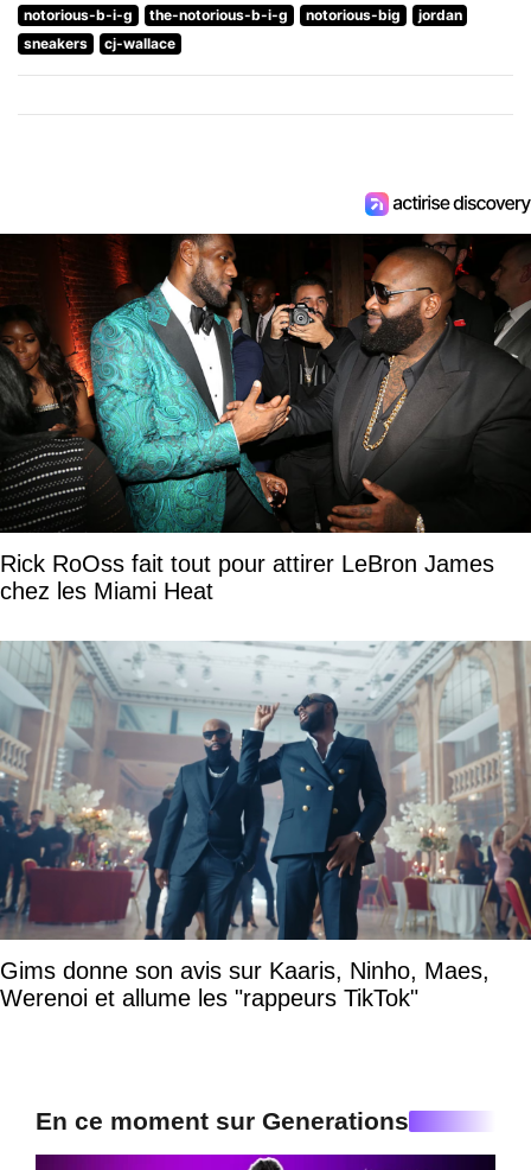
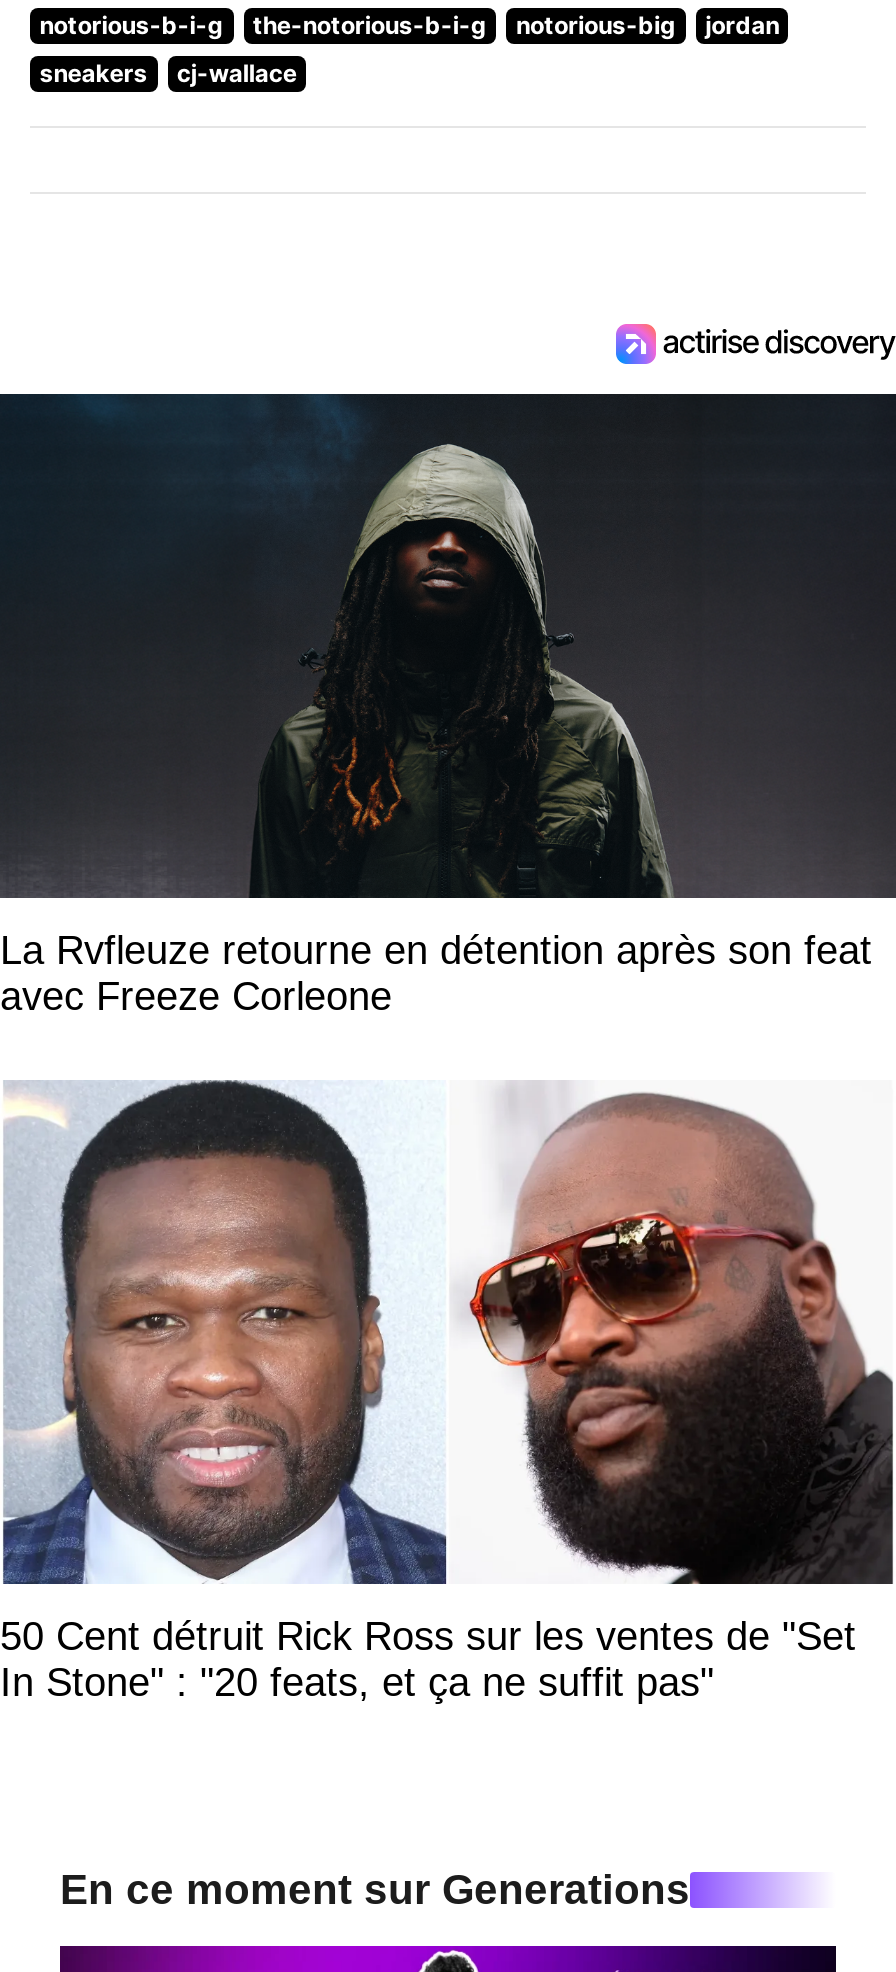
- [image]
- Rick RoOss fait tout pour attirer LeBron James
- chez les Miami Heat
+ [image]
+ La Rvfleuze retourne en détention après son feat
+ avec Freeze Corleone

- [image]
- Gims donne son avis sur Kaaris, Ninho, Maes,
- Werenoi et allume les "rappeurs TikTok"
+ [image]
+ 50 Cent détruit Rick Ross sur les ventes de "Set
+ In Stone" : "20 feats, et ça ne suffit pas"
